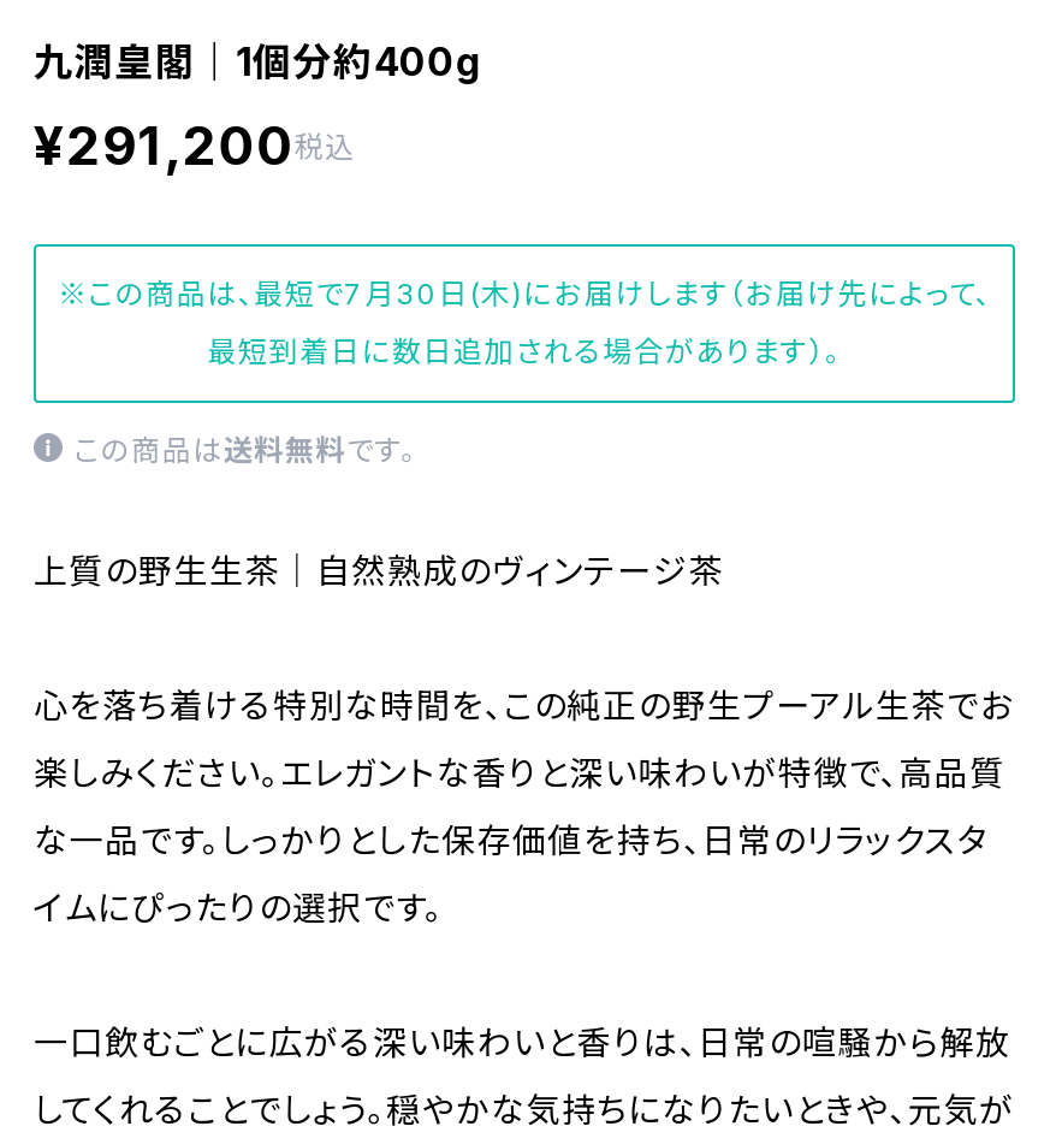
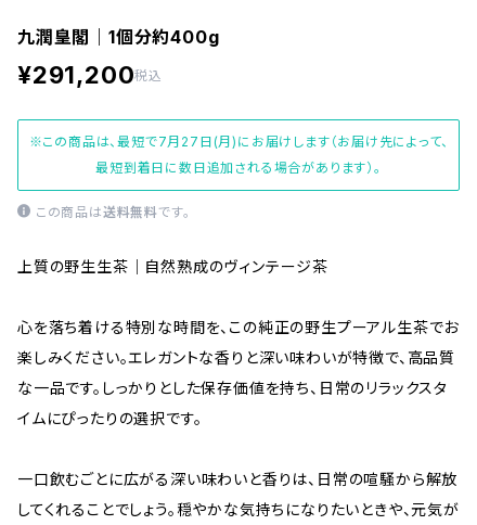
- ※この商品は、最短で7月30日(木)にお届けします（お届け先によって、
+ ※この商品は、最短で7月27日(月)にお届けします（お届け先によって、
